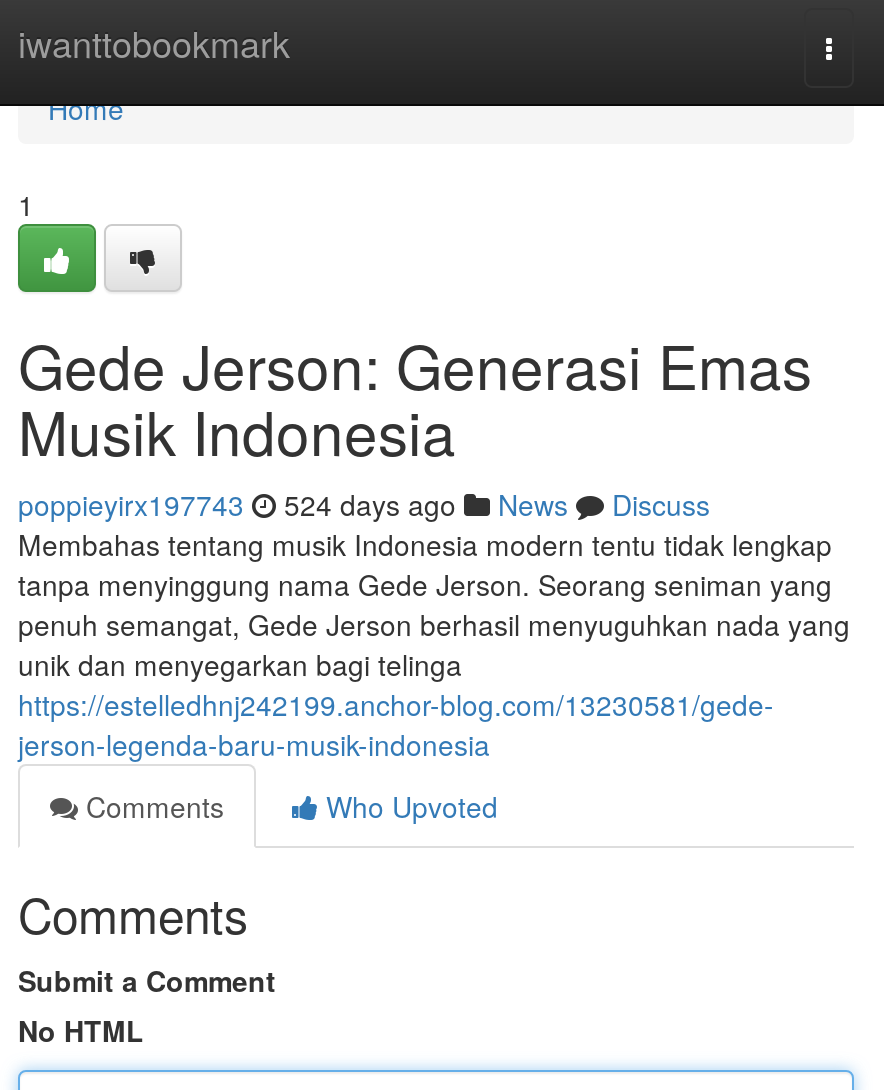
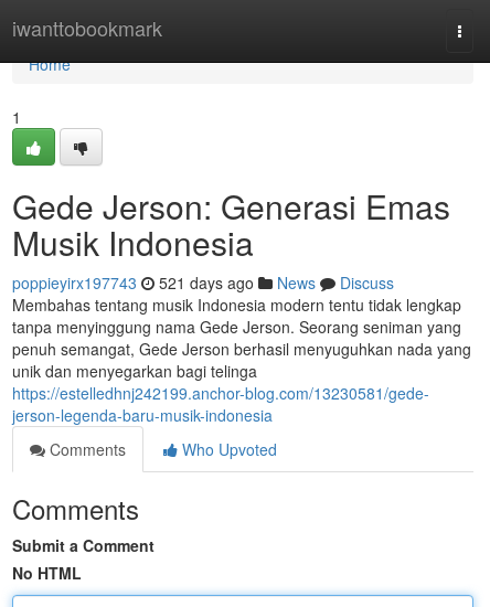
- poppieyirx197743 524 days ago News Discuss
+ poppieyirx197743 521 days ago News Discuss
